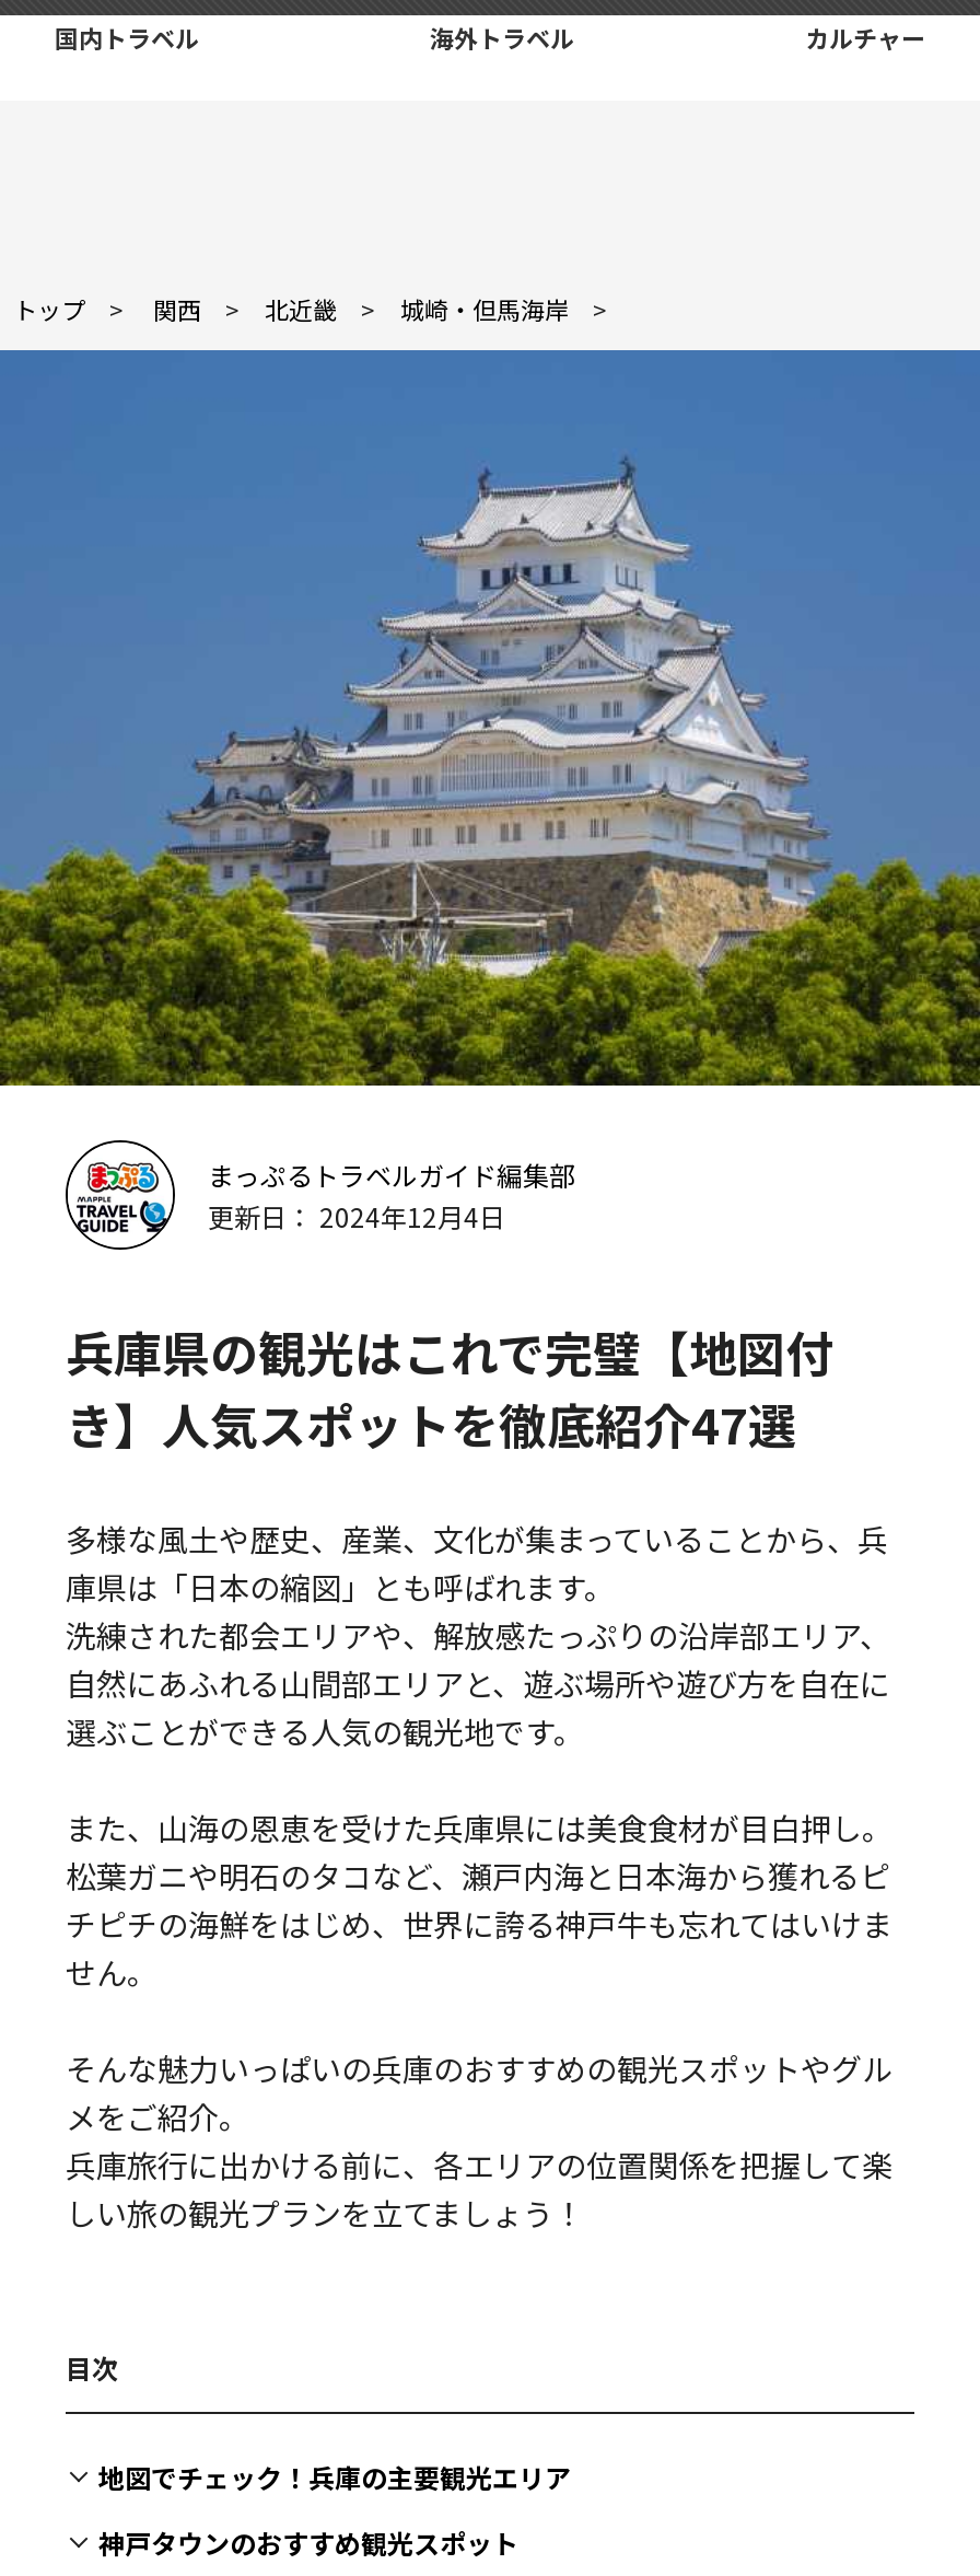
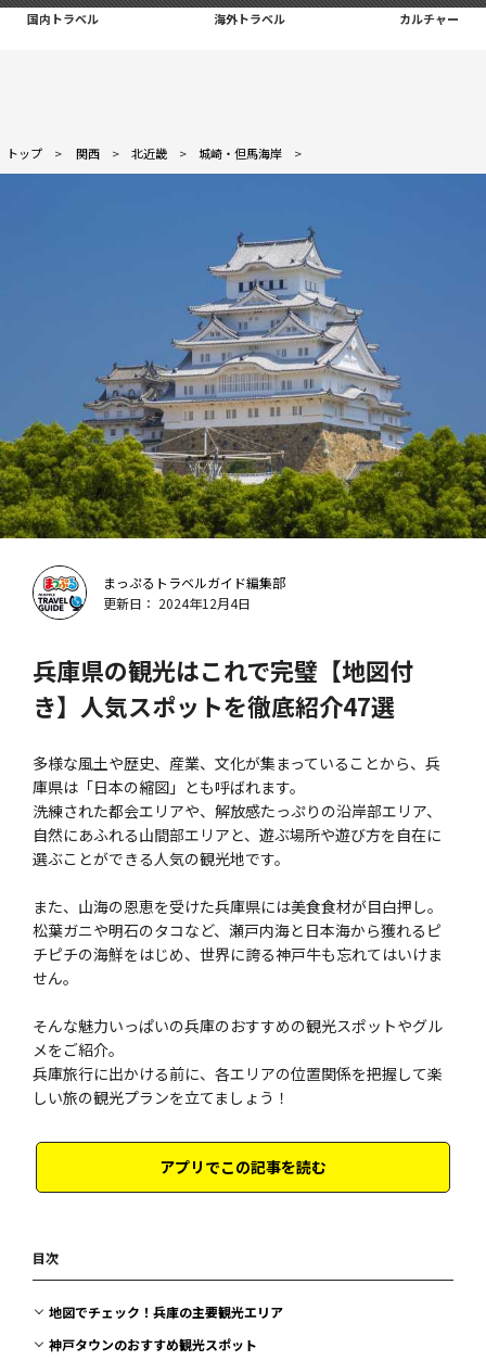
+ アプリでこの記事を読む
